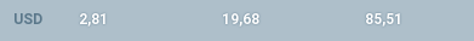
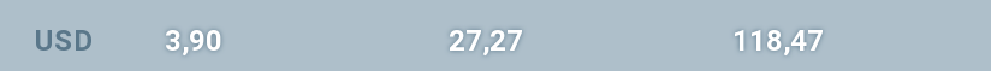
- 2,81
+ 3,90

- 19,68
+ 27,27

- 85,51
+ 118,47
